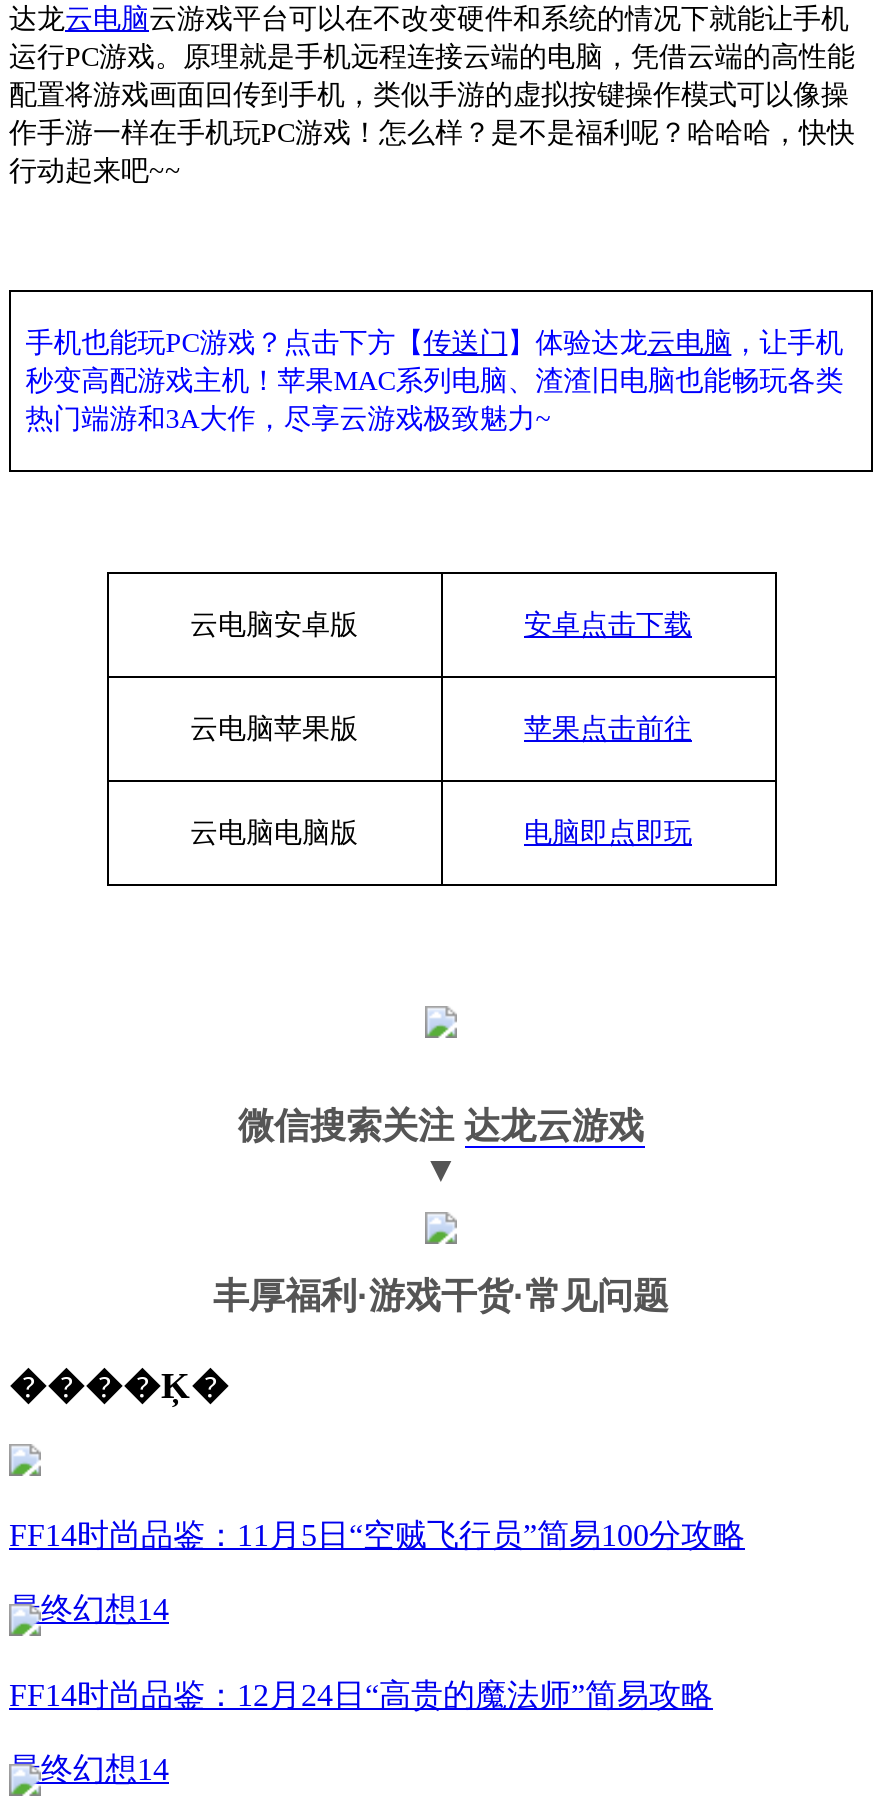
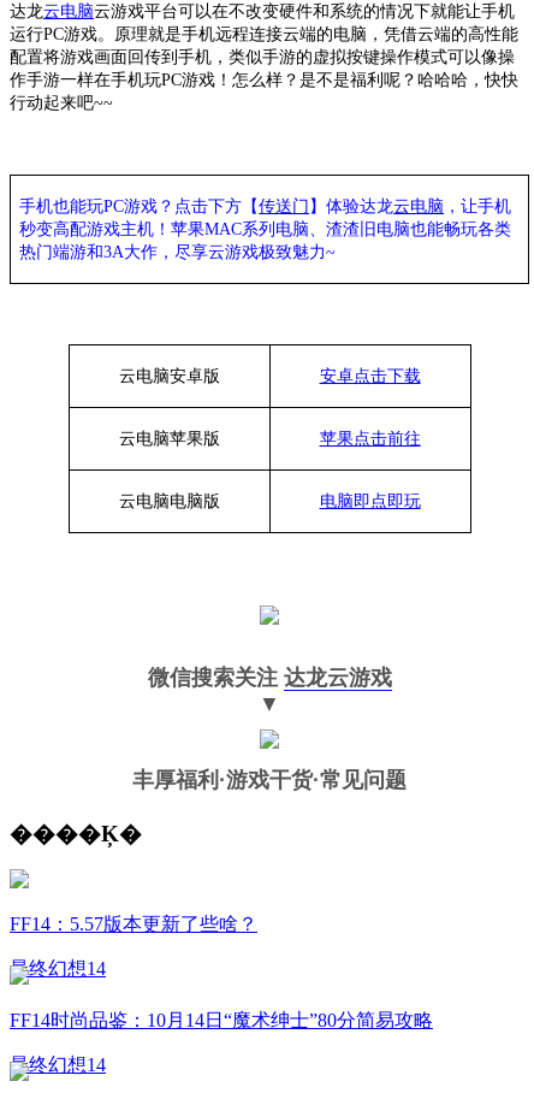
- FF14时尚品鉴：11月5日“空贼飞行员”简易100分攻略
+ FF14：5.57版本更新了些啥？

- FF14时尚品鉴：12月24日“高贵的魔法师”简易攻略
+ FF14时尚品鉴：10月14日“魔术绅士”80分简易攻略
